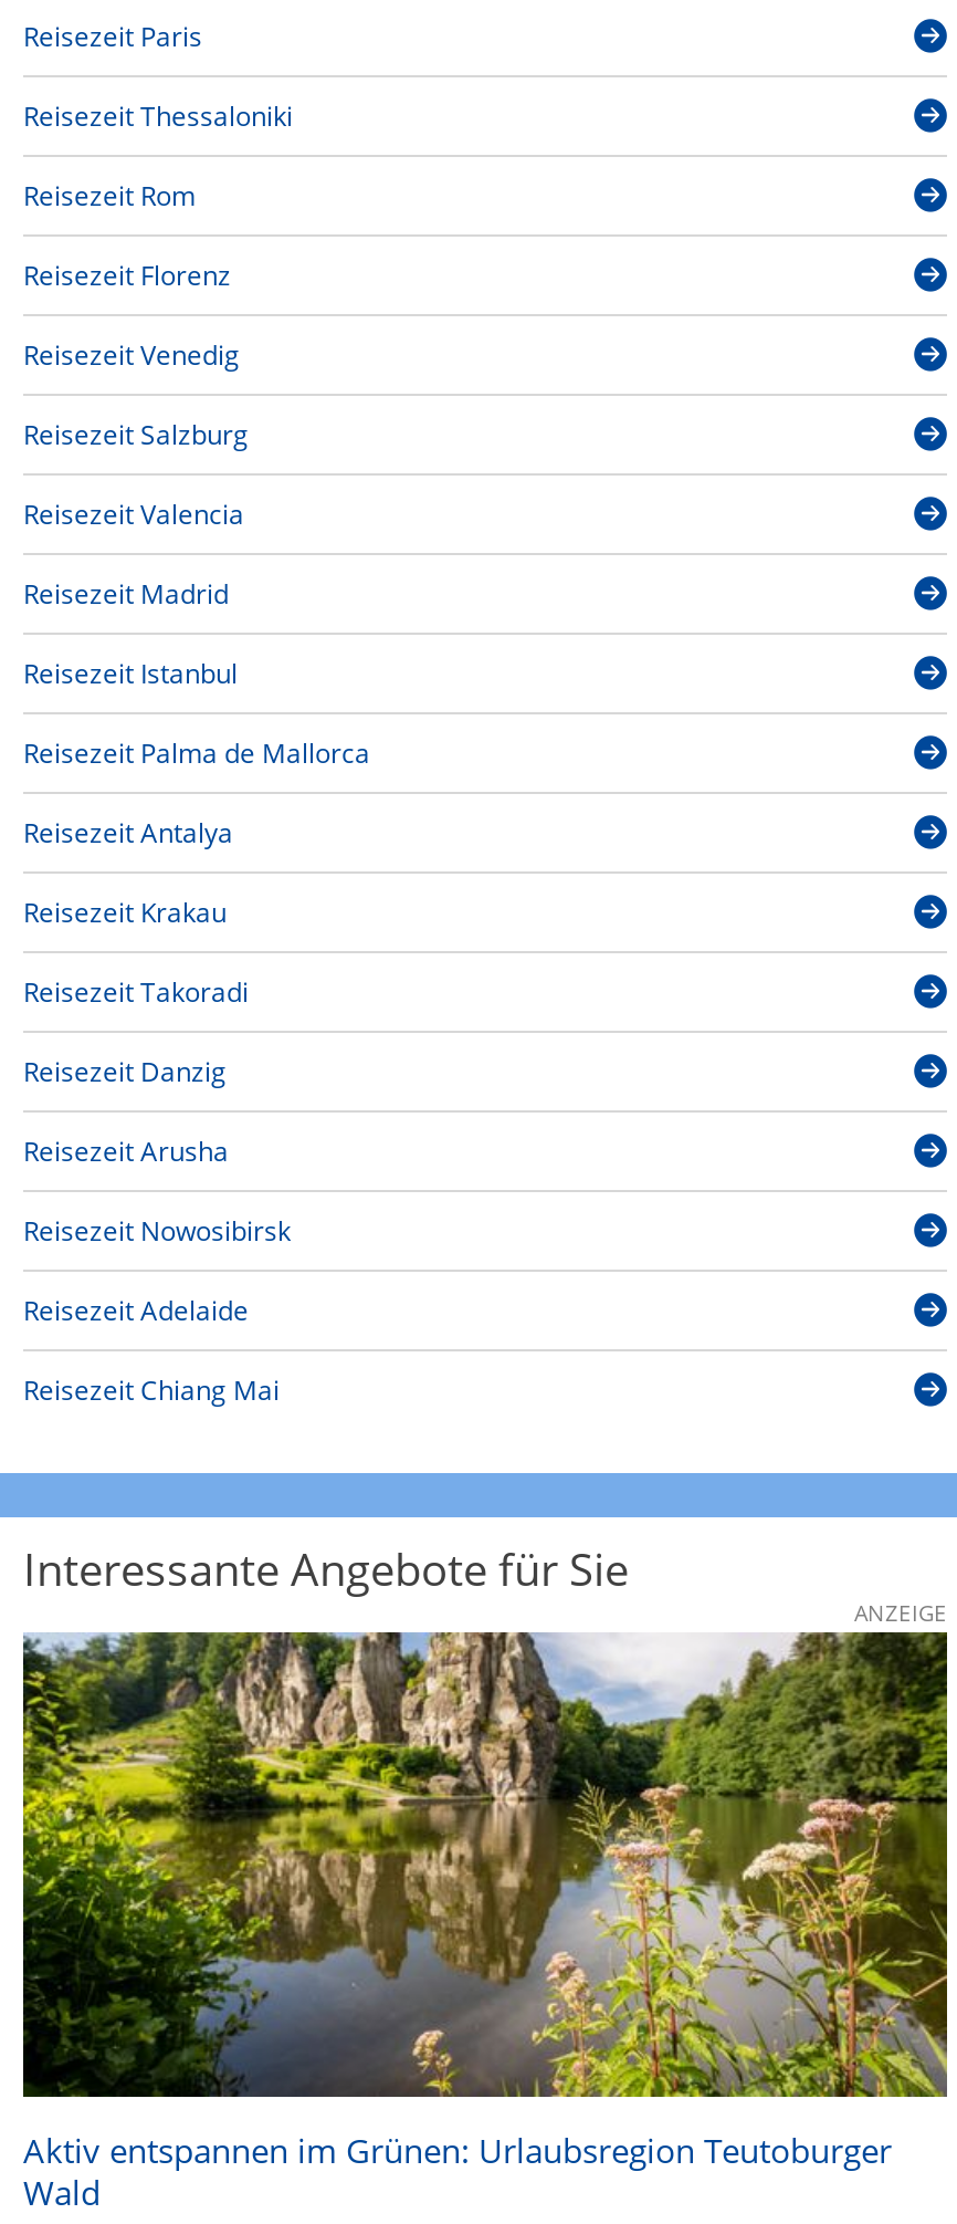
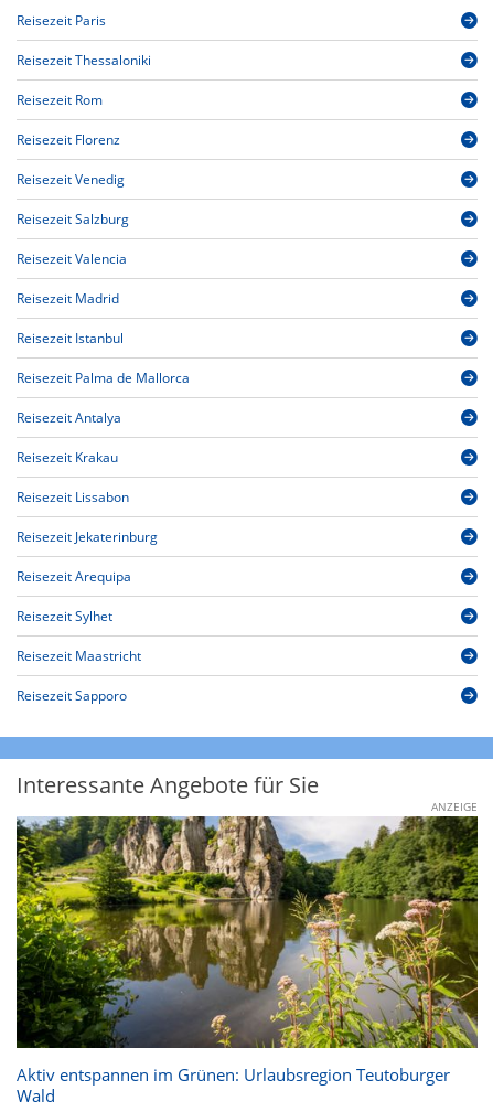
- Reisezeit Takoradi
+ Reisezeit Lissabon

- Reisezeit Danzig
+ Reisezeit Jekaterinburg

- Reisezeit Arusha
+ Reisezeit Arequipa

- Reisezeit Nowosibirsk
+ Reisezeit Sylhet

- Reisezeit Adelaide
+ Reisezeit Maastricht

- Reisezeit Chiang Mai
+ Reisezeit Sapporo
